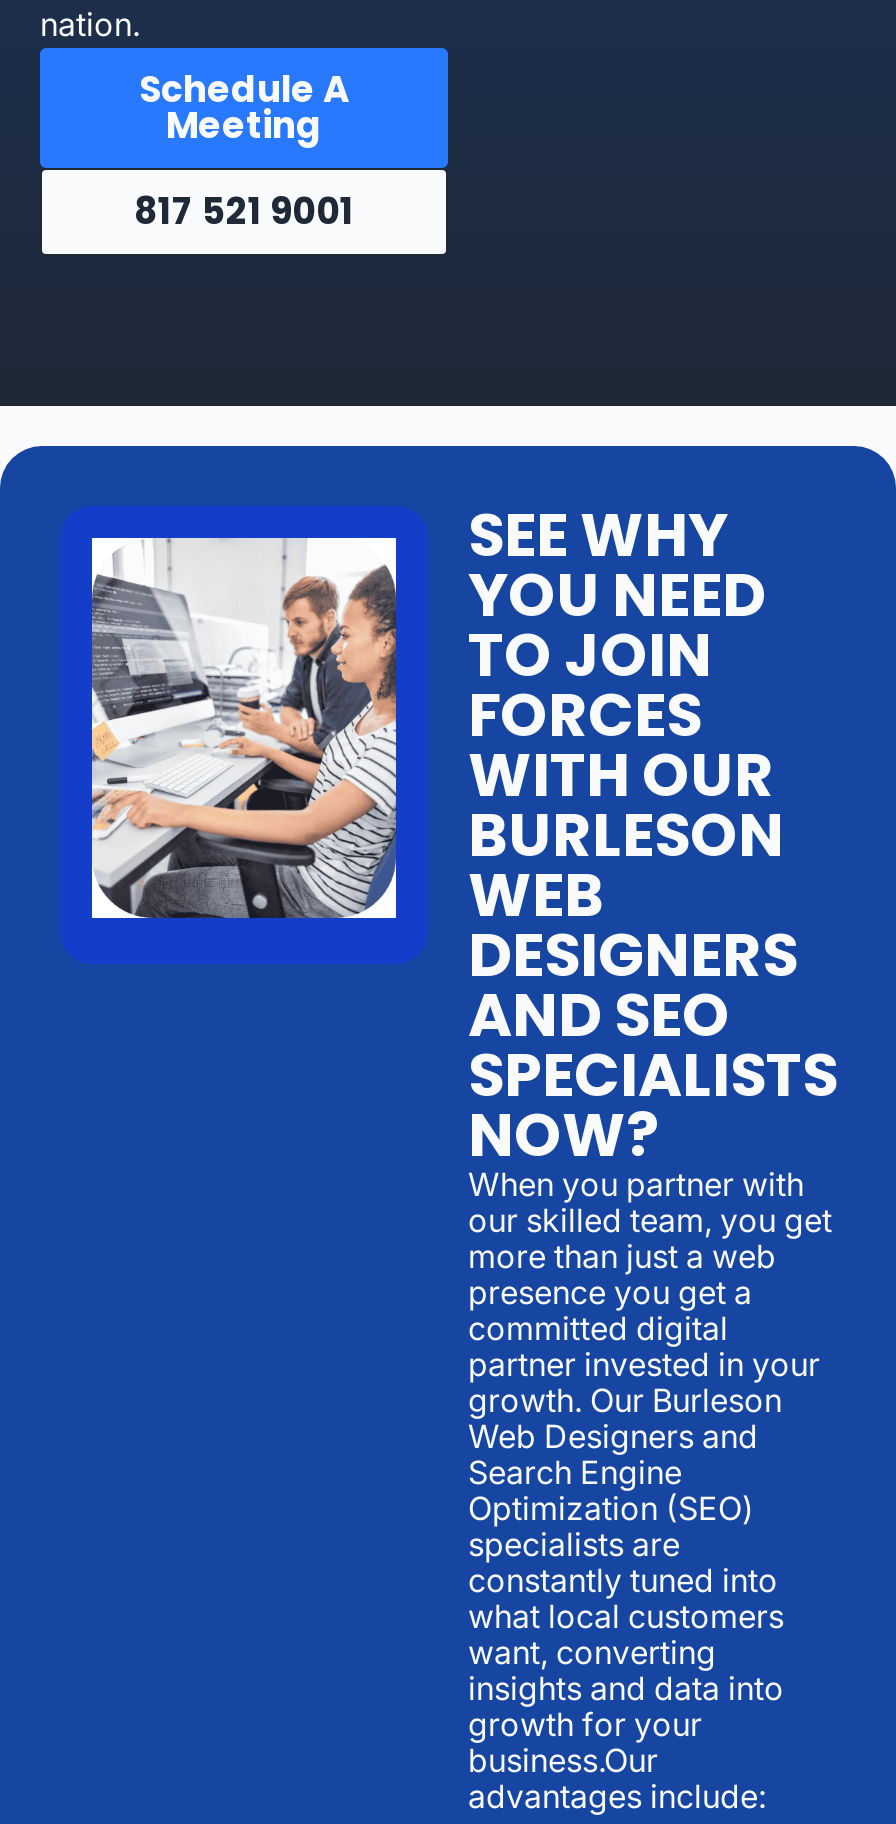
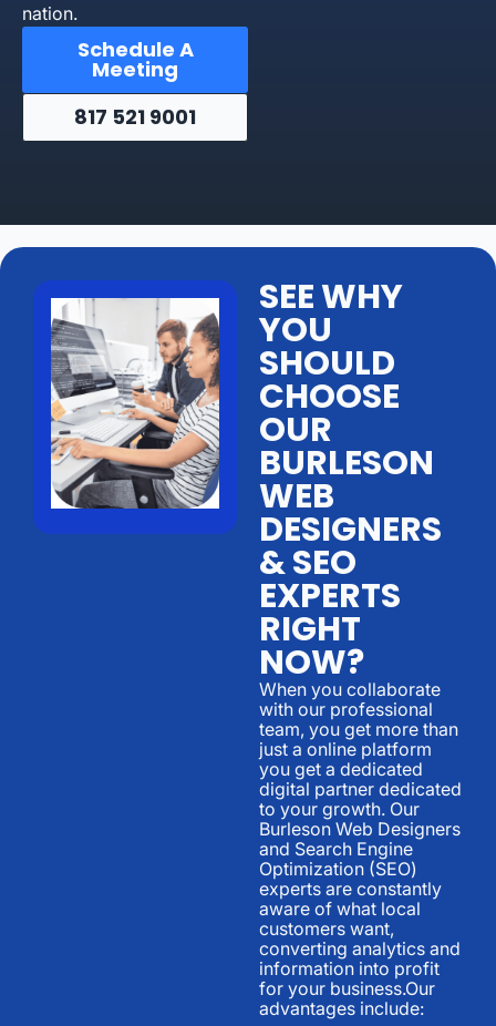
- YOU NEED
- TO JOIN
- FORCES
- WITH OUR
+ YOU
+ SHOULD
+ CHOOSE
+ OUR

- AND SEO
- SPECIALISTS
+ & SEO
+ EXPERTS
+ RIGHT

moved down: NOW?

- When you partner with
- our skilled team, you get
- more than just a web
- presence you get a
- committed digital
- partner invested in your
- growth. Our Burleson
- Web Designers and
- Search Engine
+ When you collaborate
+ with our professional
+ team, you get more than
+ just a online platform
+ you get a dedicated
+ digital partner dedicated
+ to your growth. Our
+ Burleson Web Designers
+ and Search Engine

moved down: Optimization (SEO)

- specialists are
- constantly tuned into
- what local customers
- want, converting
- insights and data into
- growth for your
- business.Our
+ experts are constantly
+ aware of what local
+ customers want,
+ converting analytics and
+ information into profit
+ for your business.Our
